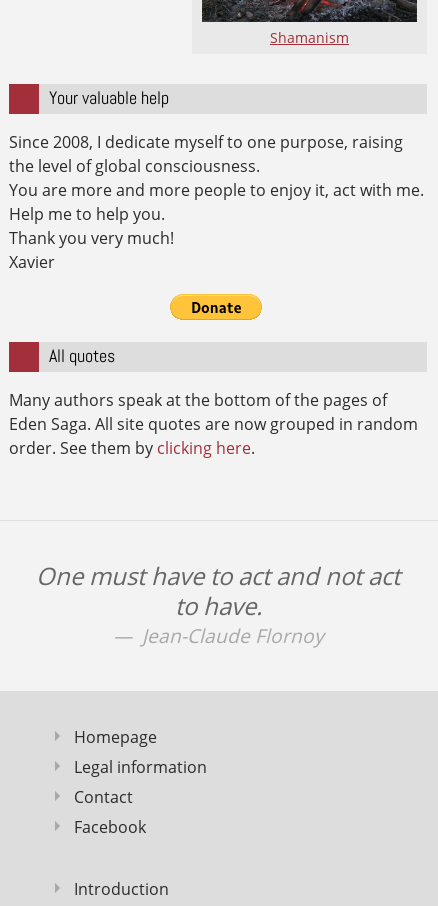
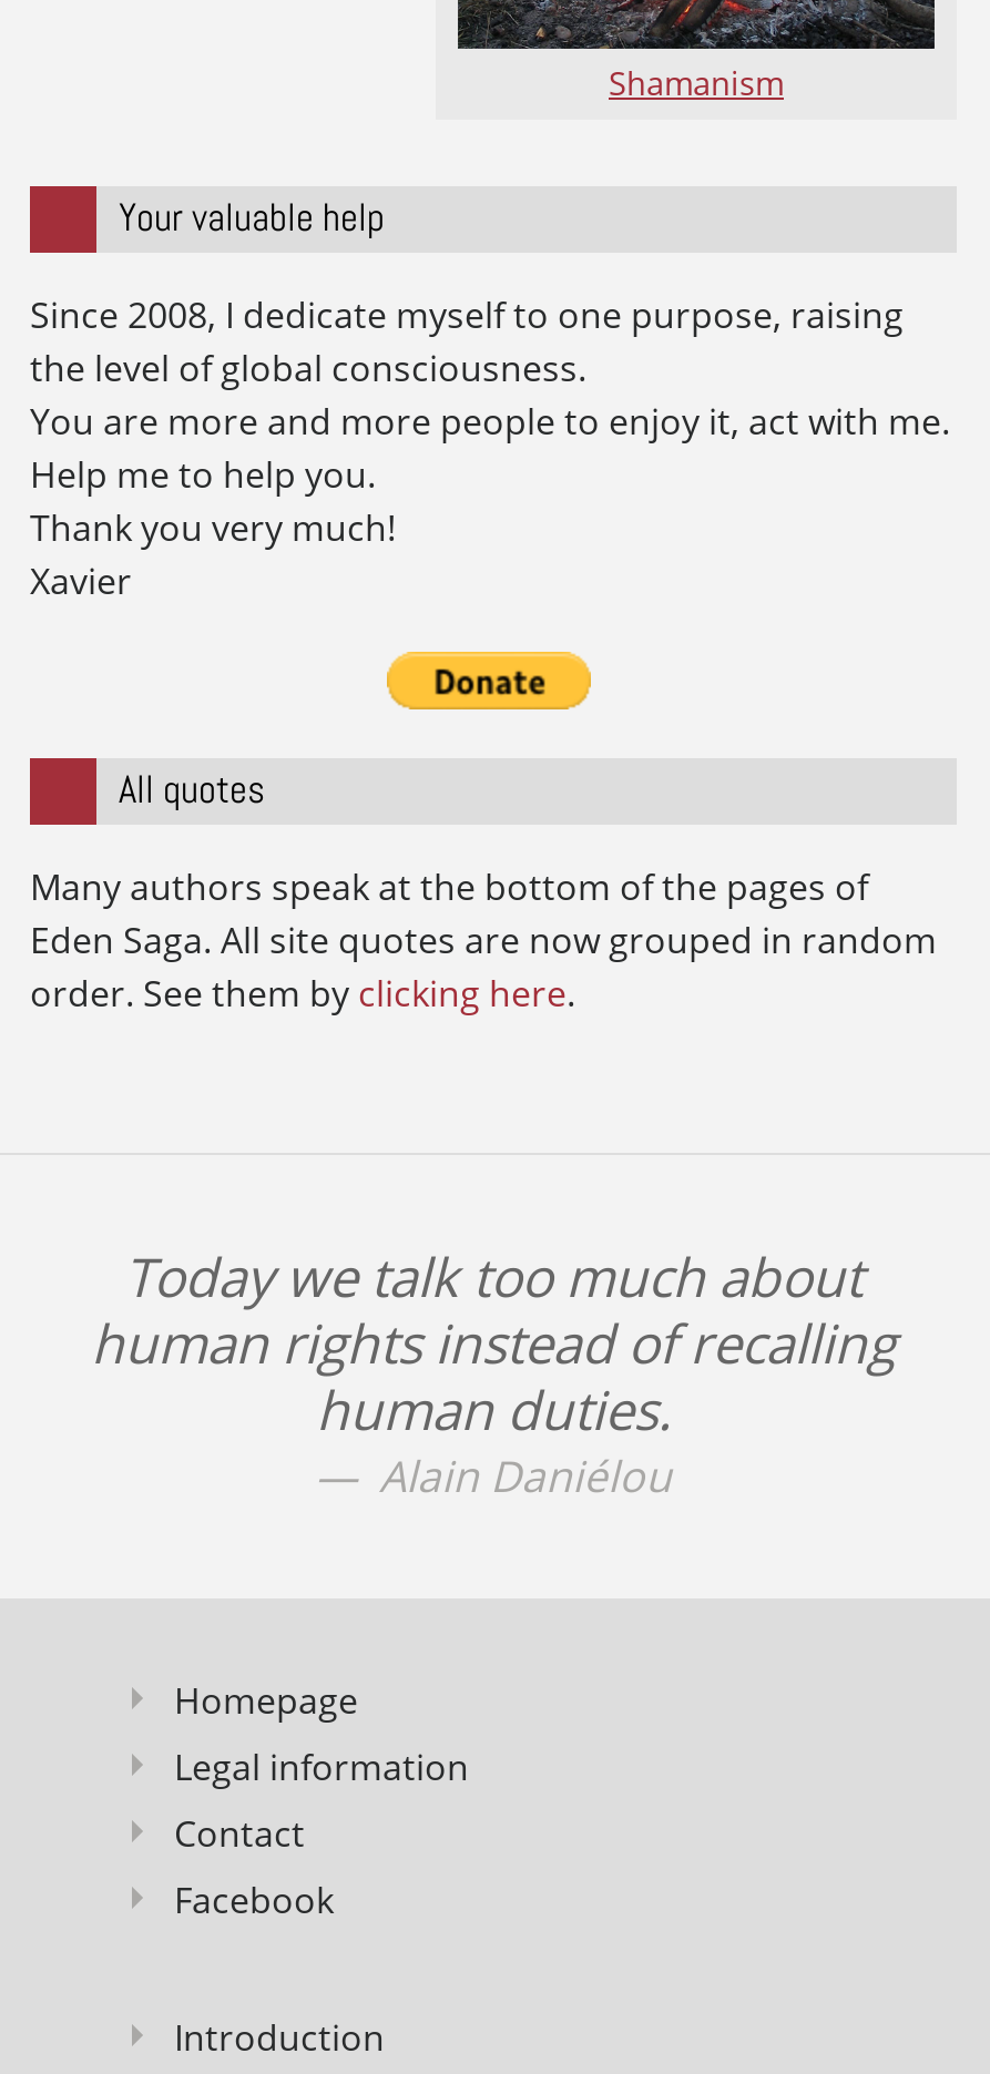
- One must have to act and not act
- to have.
- Jean-Claude Flornoy
+ Today we talk too much about
+ human rights instead of recalling
+ human duties.
+ Alain Daniélou
